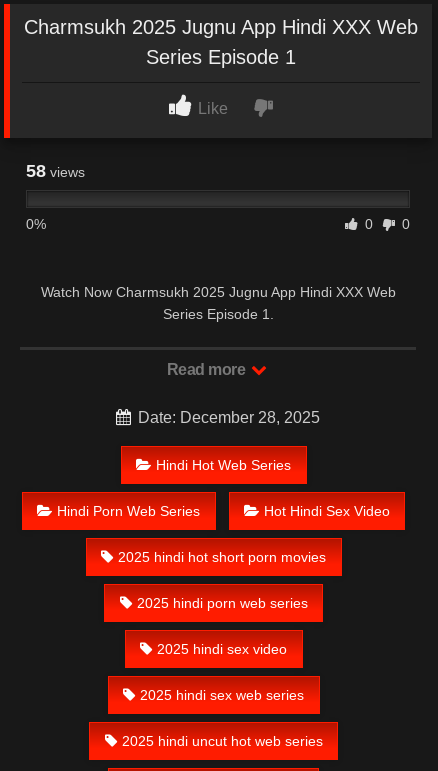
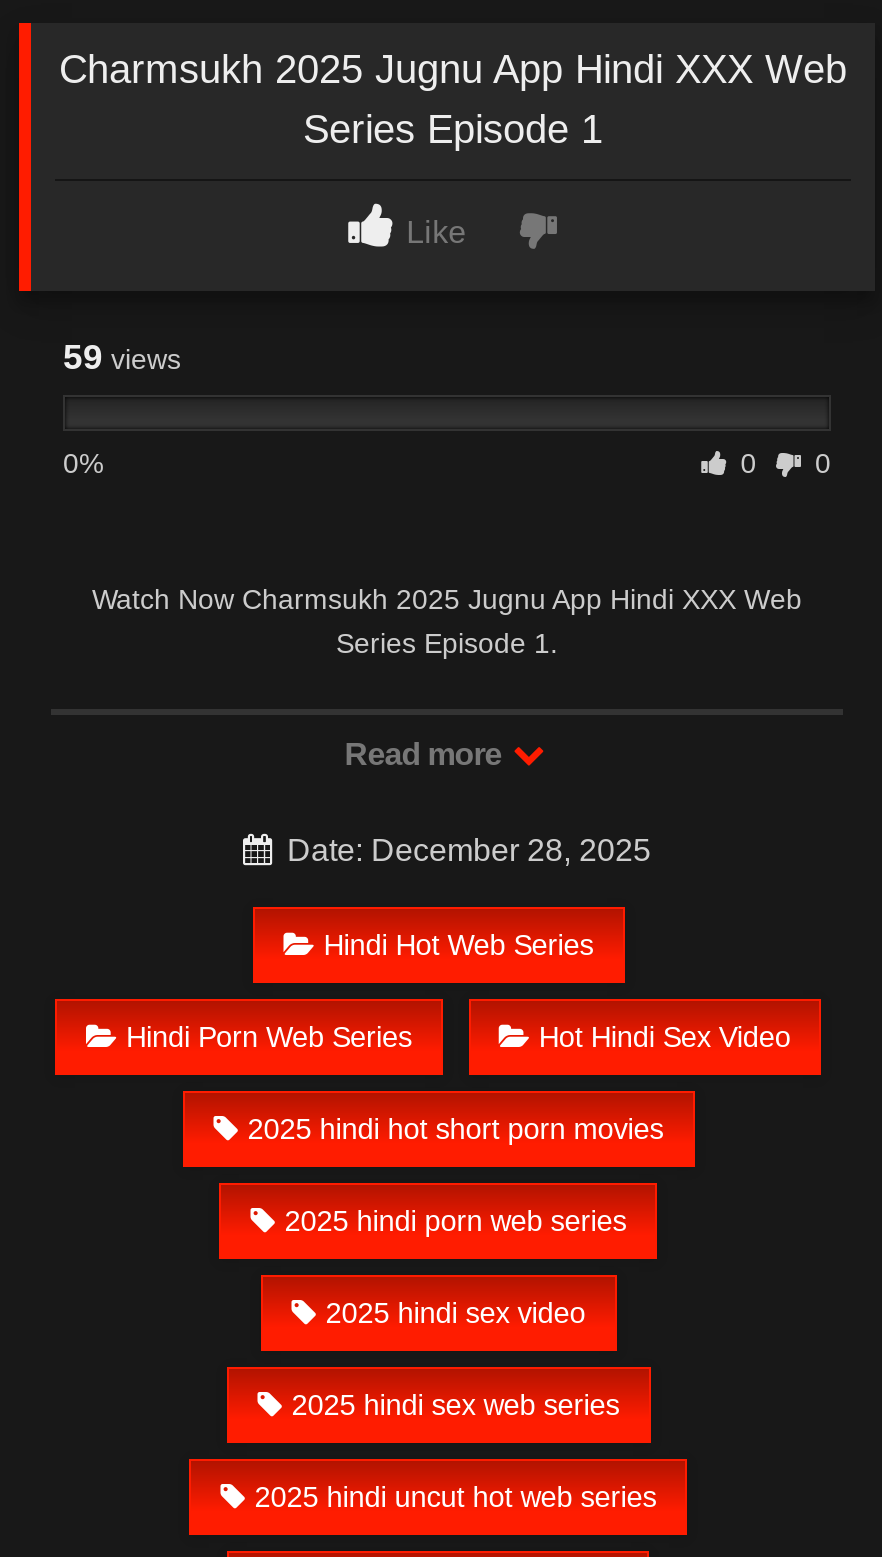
- 58 views
+ 59 views
